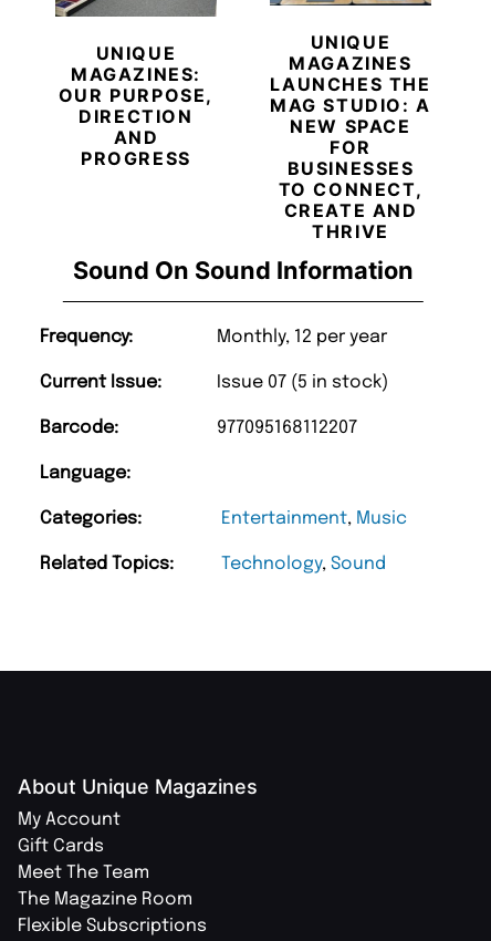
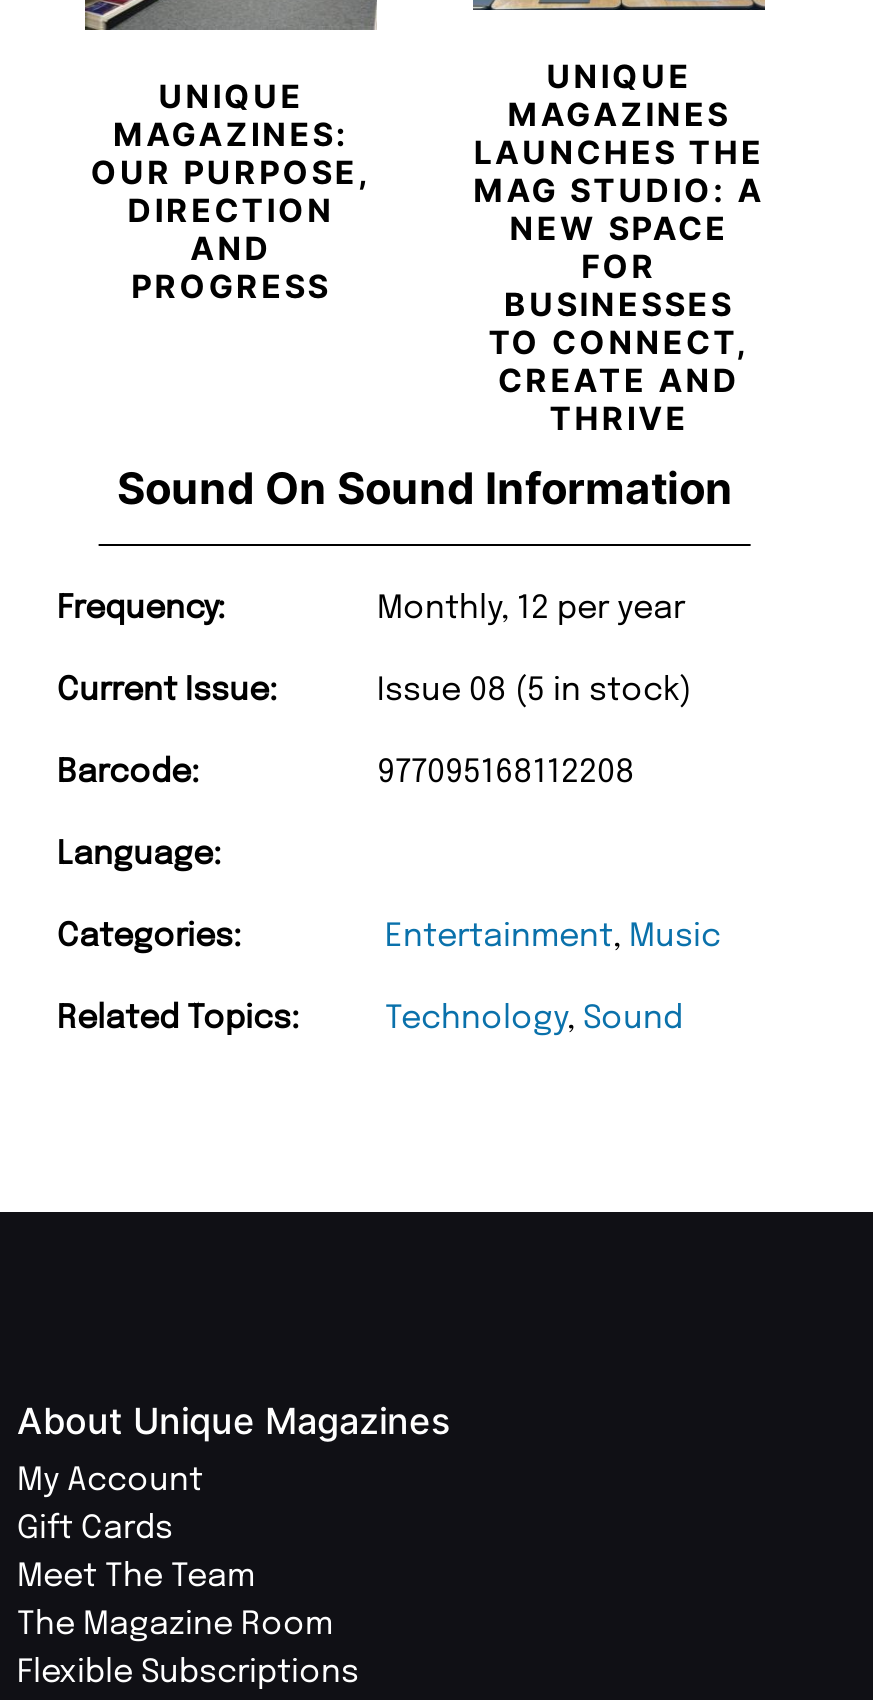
- Issue 07 (5 in stock)
+ Issue 08 (5 in stock)

- 977095168112207
+ 977095168112208
